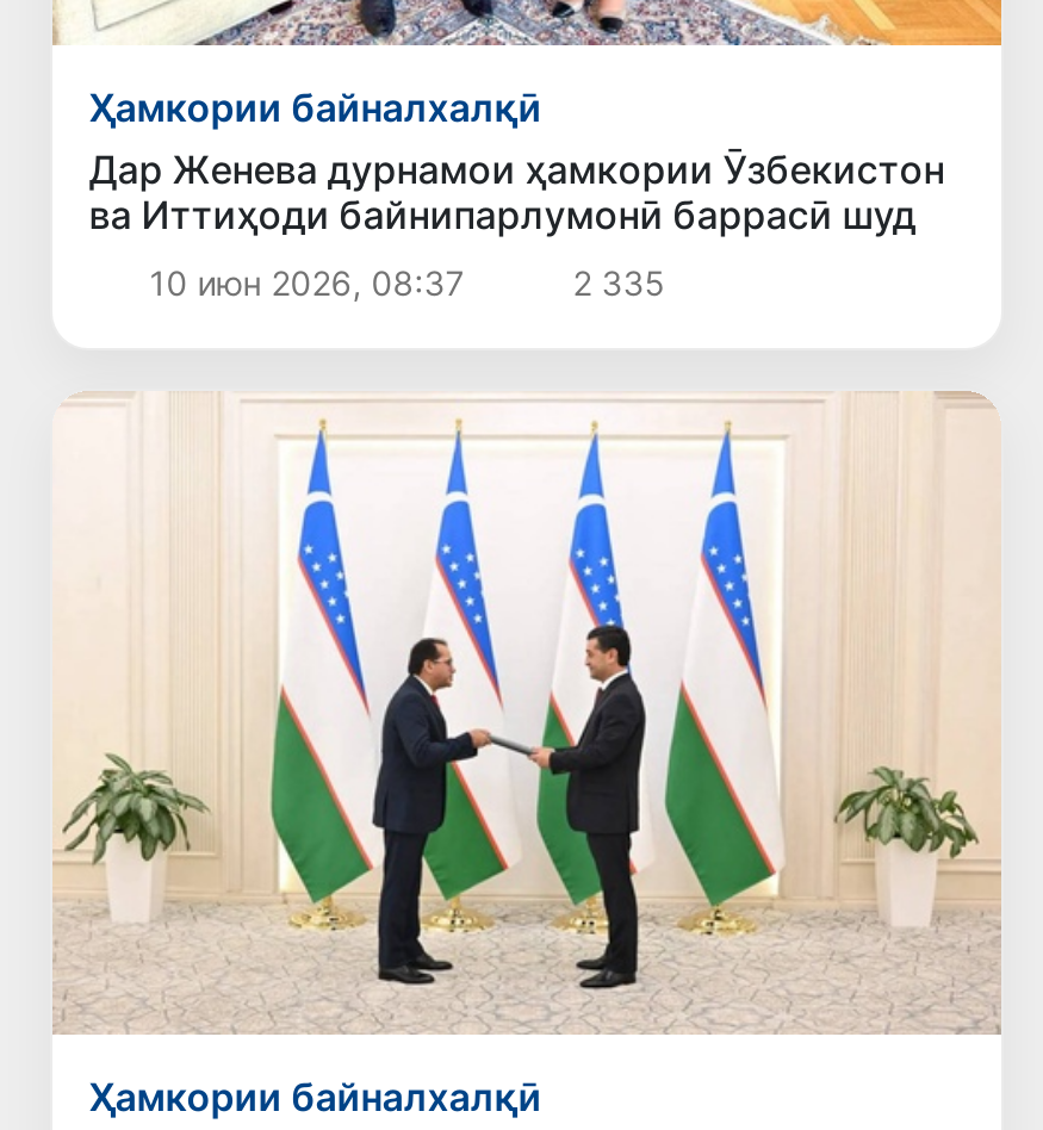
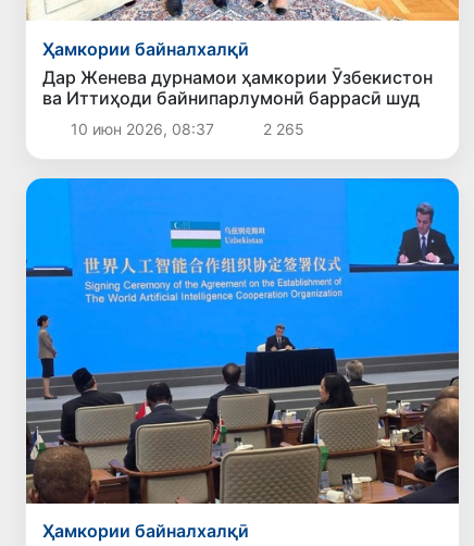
- 2 335
+ 2 265

- [image]
+ [image]
